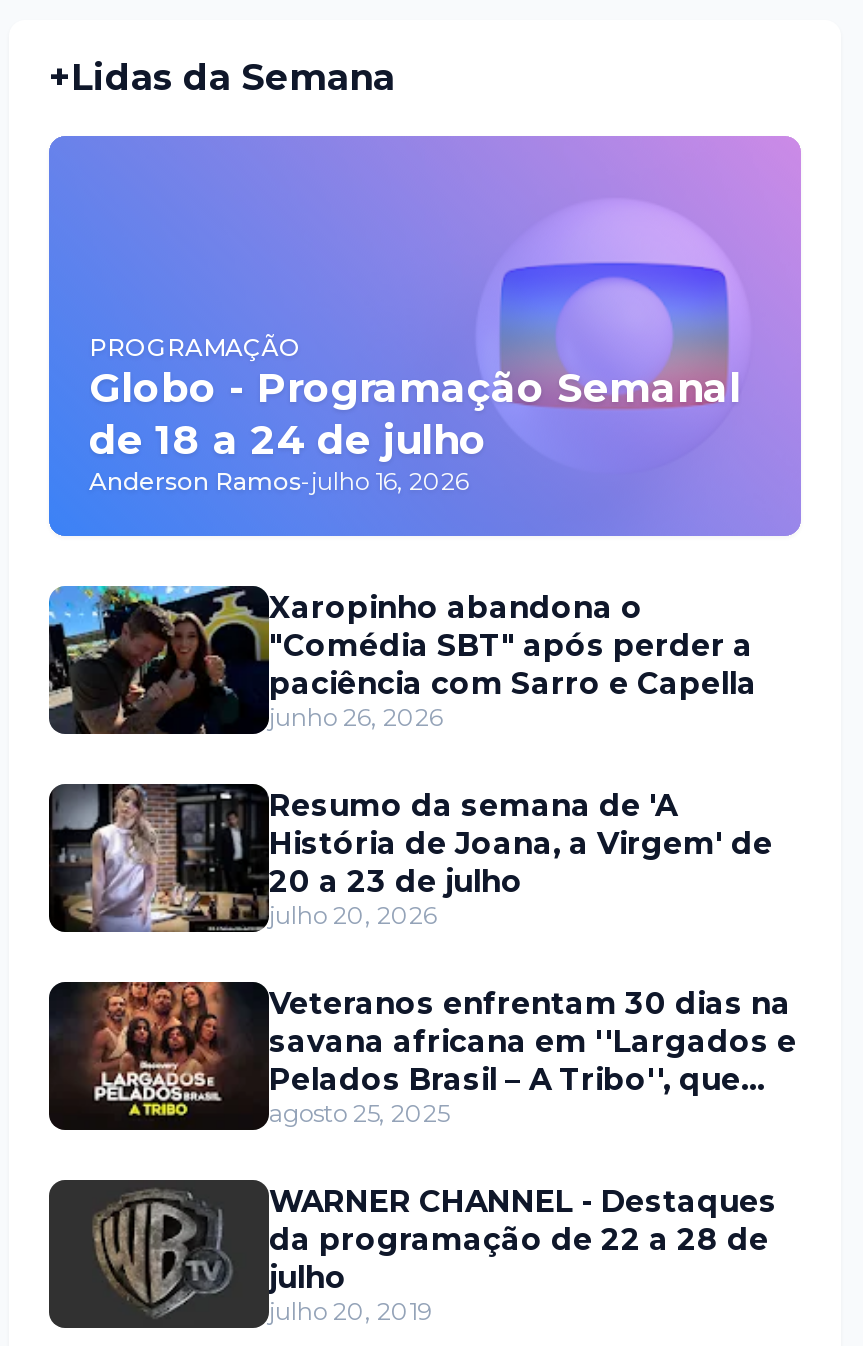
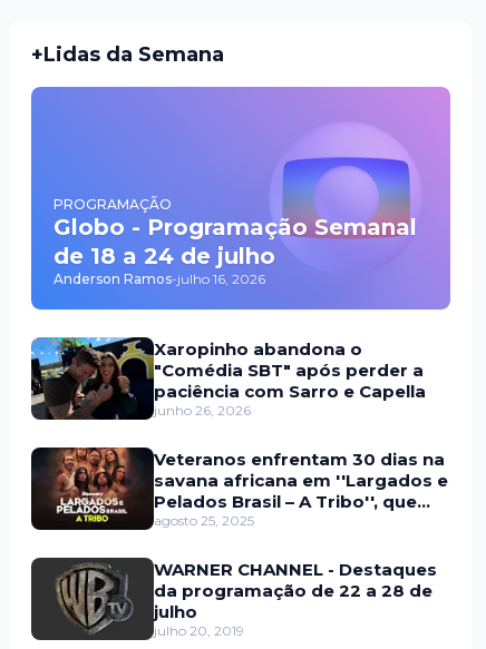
- [image]
- Resumo da semana de 'A
- História de Joana, a Virgem' de
- 20 a 23 de julho
- julho 20, 2026
